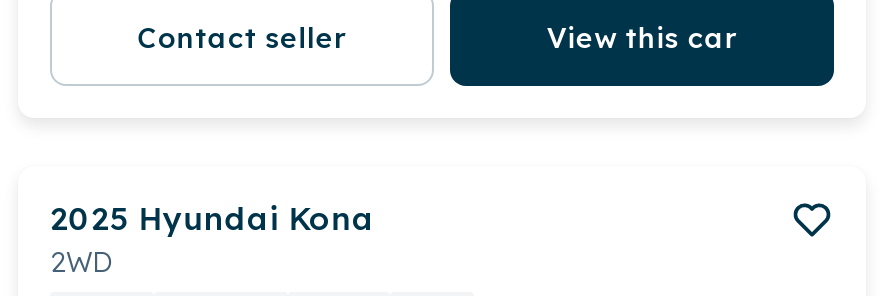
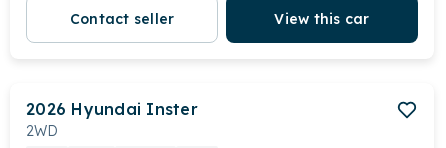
- 2025 Hyundai Kona
+ 2026 Hyundai Inster
